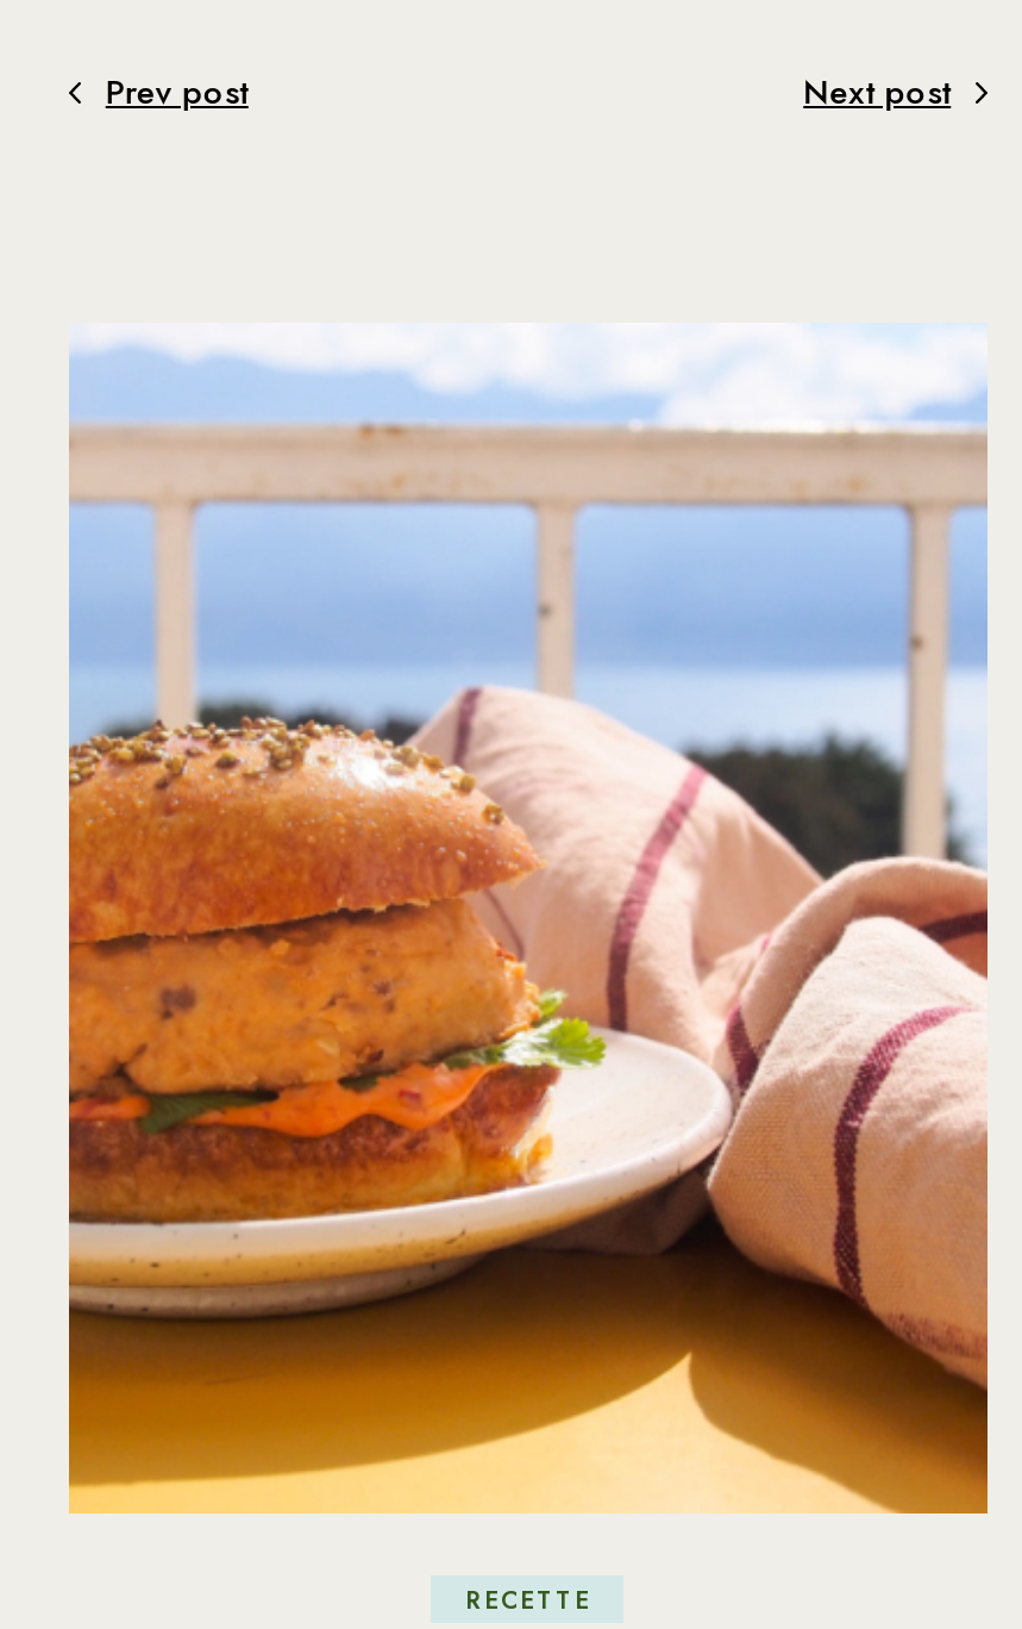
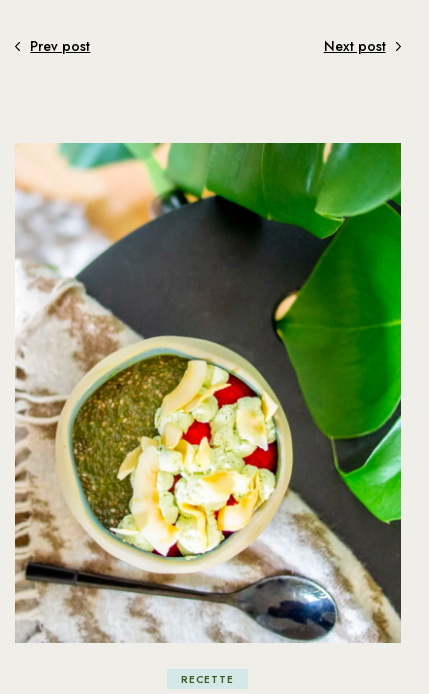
- [image]
+ [image]
